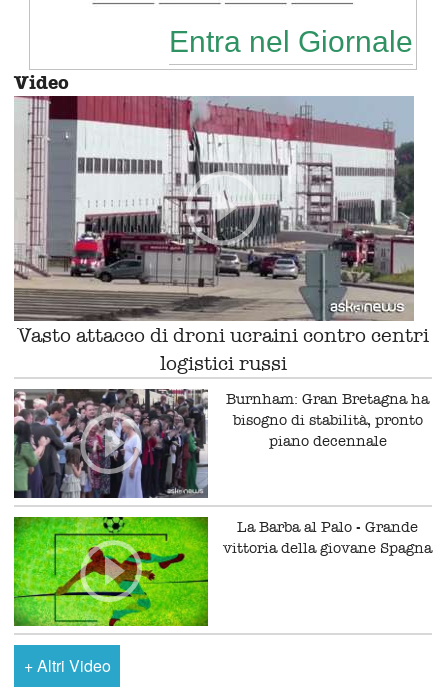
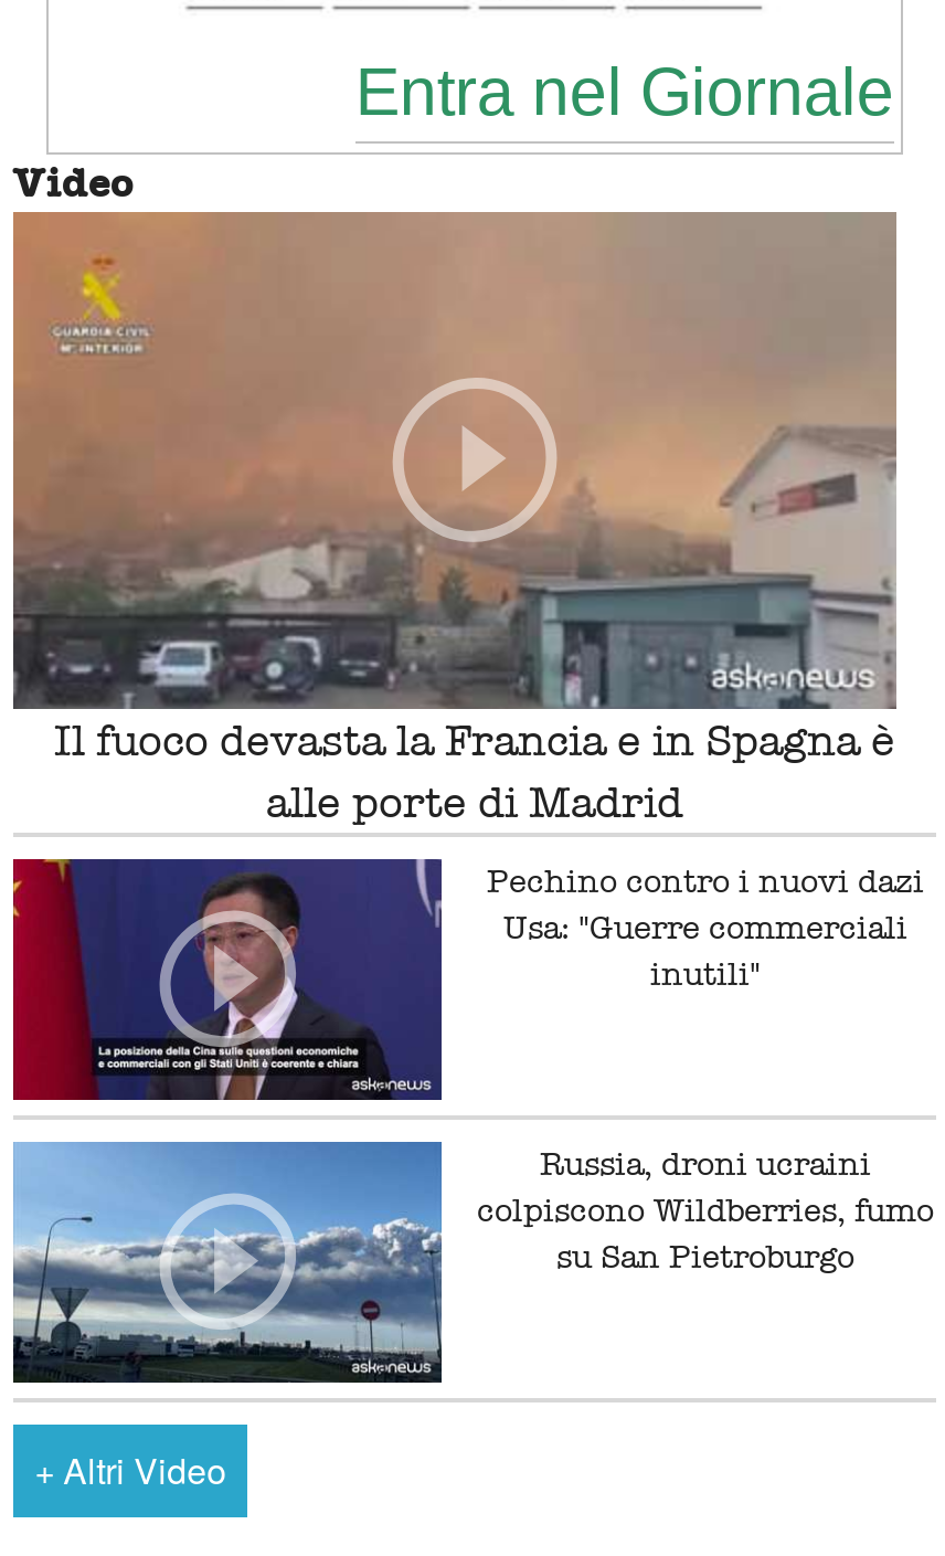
- [image]
- Vasto attacco di droni ucraini contro centri
- logistici russi
+ [image]
+ Il fuoco devasta la Francia e in Spagna è
+ alle porte di Madrid

- [image]
- Burnham: Gran Bretagna ha
- bisogno di stabilità, pronto
- piano decennale
+ [image]
+ Pechino contro i nuovi dazi
+ Usa: "Guerre commerciali
+ inutili"

- [image]
- La Barba al Palo - Grande
- vittoria della giovane Spagna
+ [image]
+ Russia, droni ucraini
+ colpiscono Wildberries, fumo
+ su San Pietroburgo
